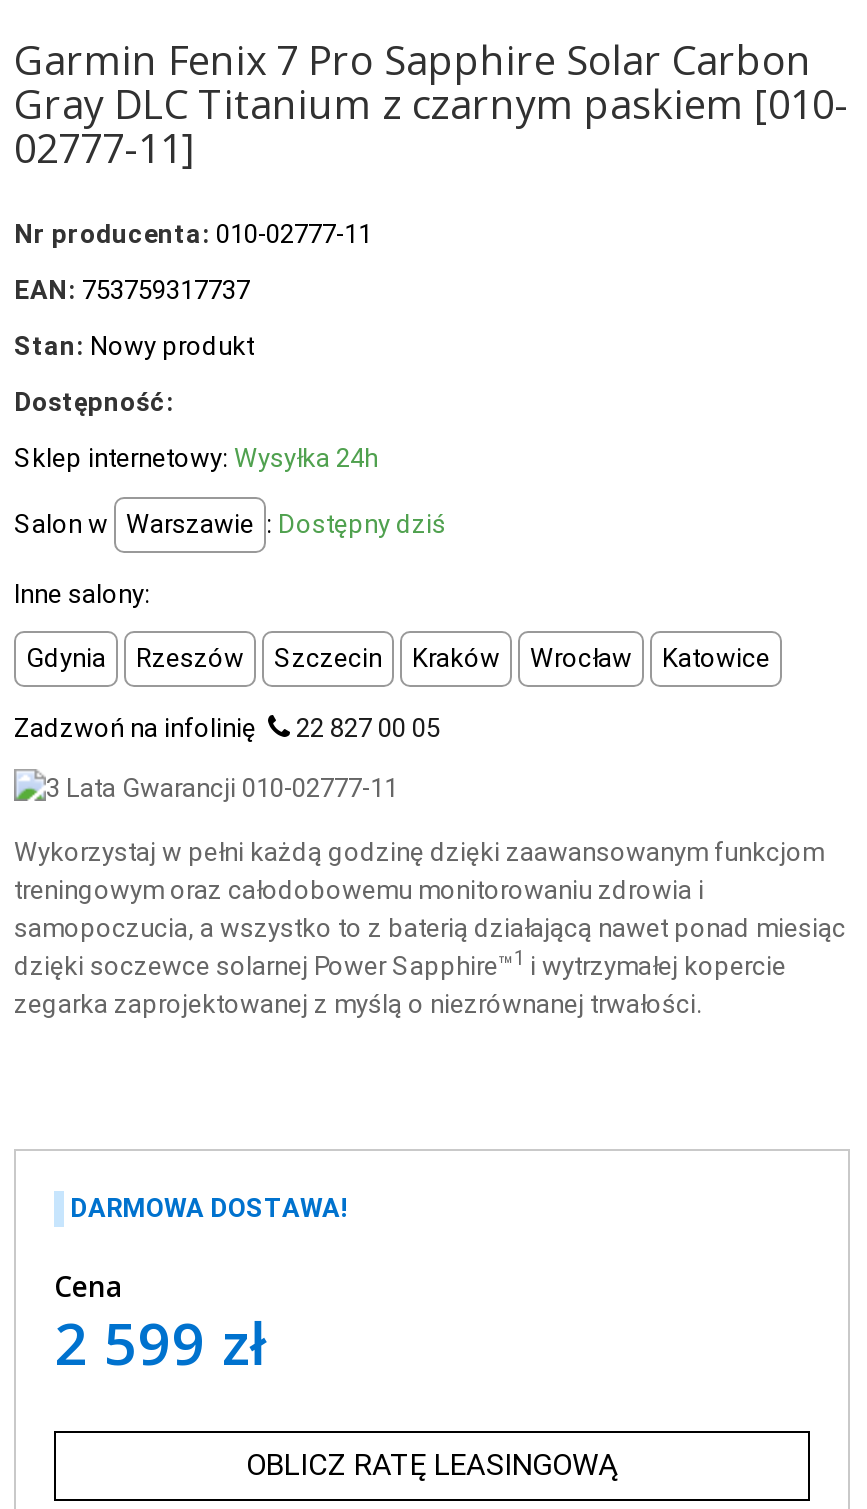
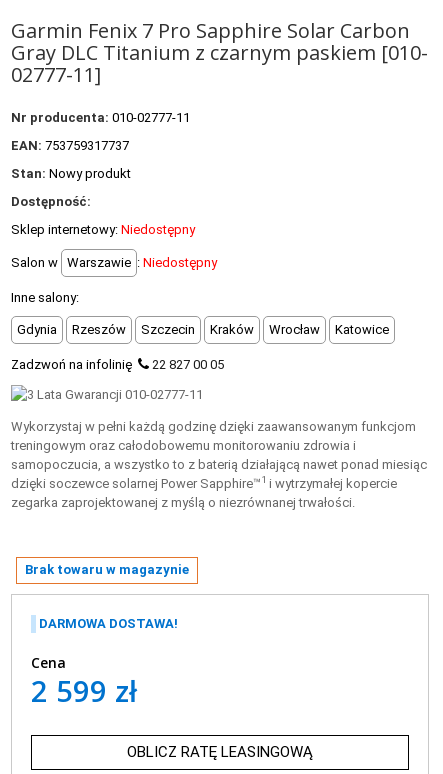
- Sklep internetowy: Wysyłka 24h
+ Sklep internetowy: Niedostępny

- Salon w Warszawie : Dostępny dziś
+ Salon w Warszawie : Niedostępny

+ Brak towaru w magazynie
